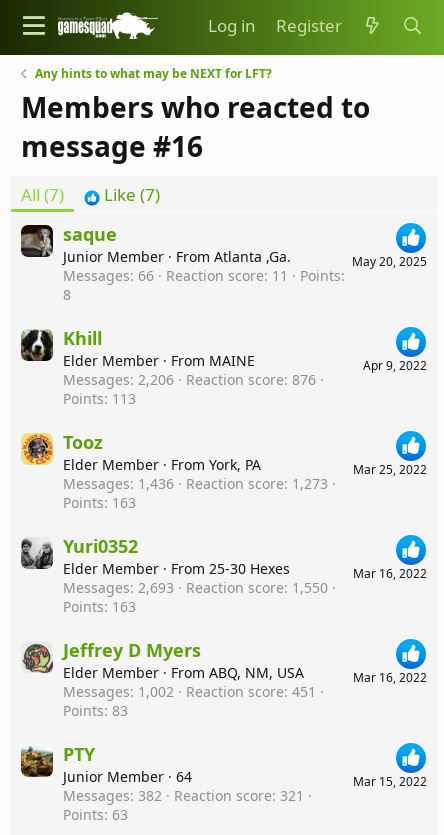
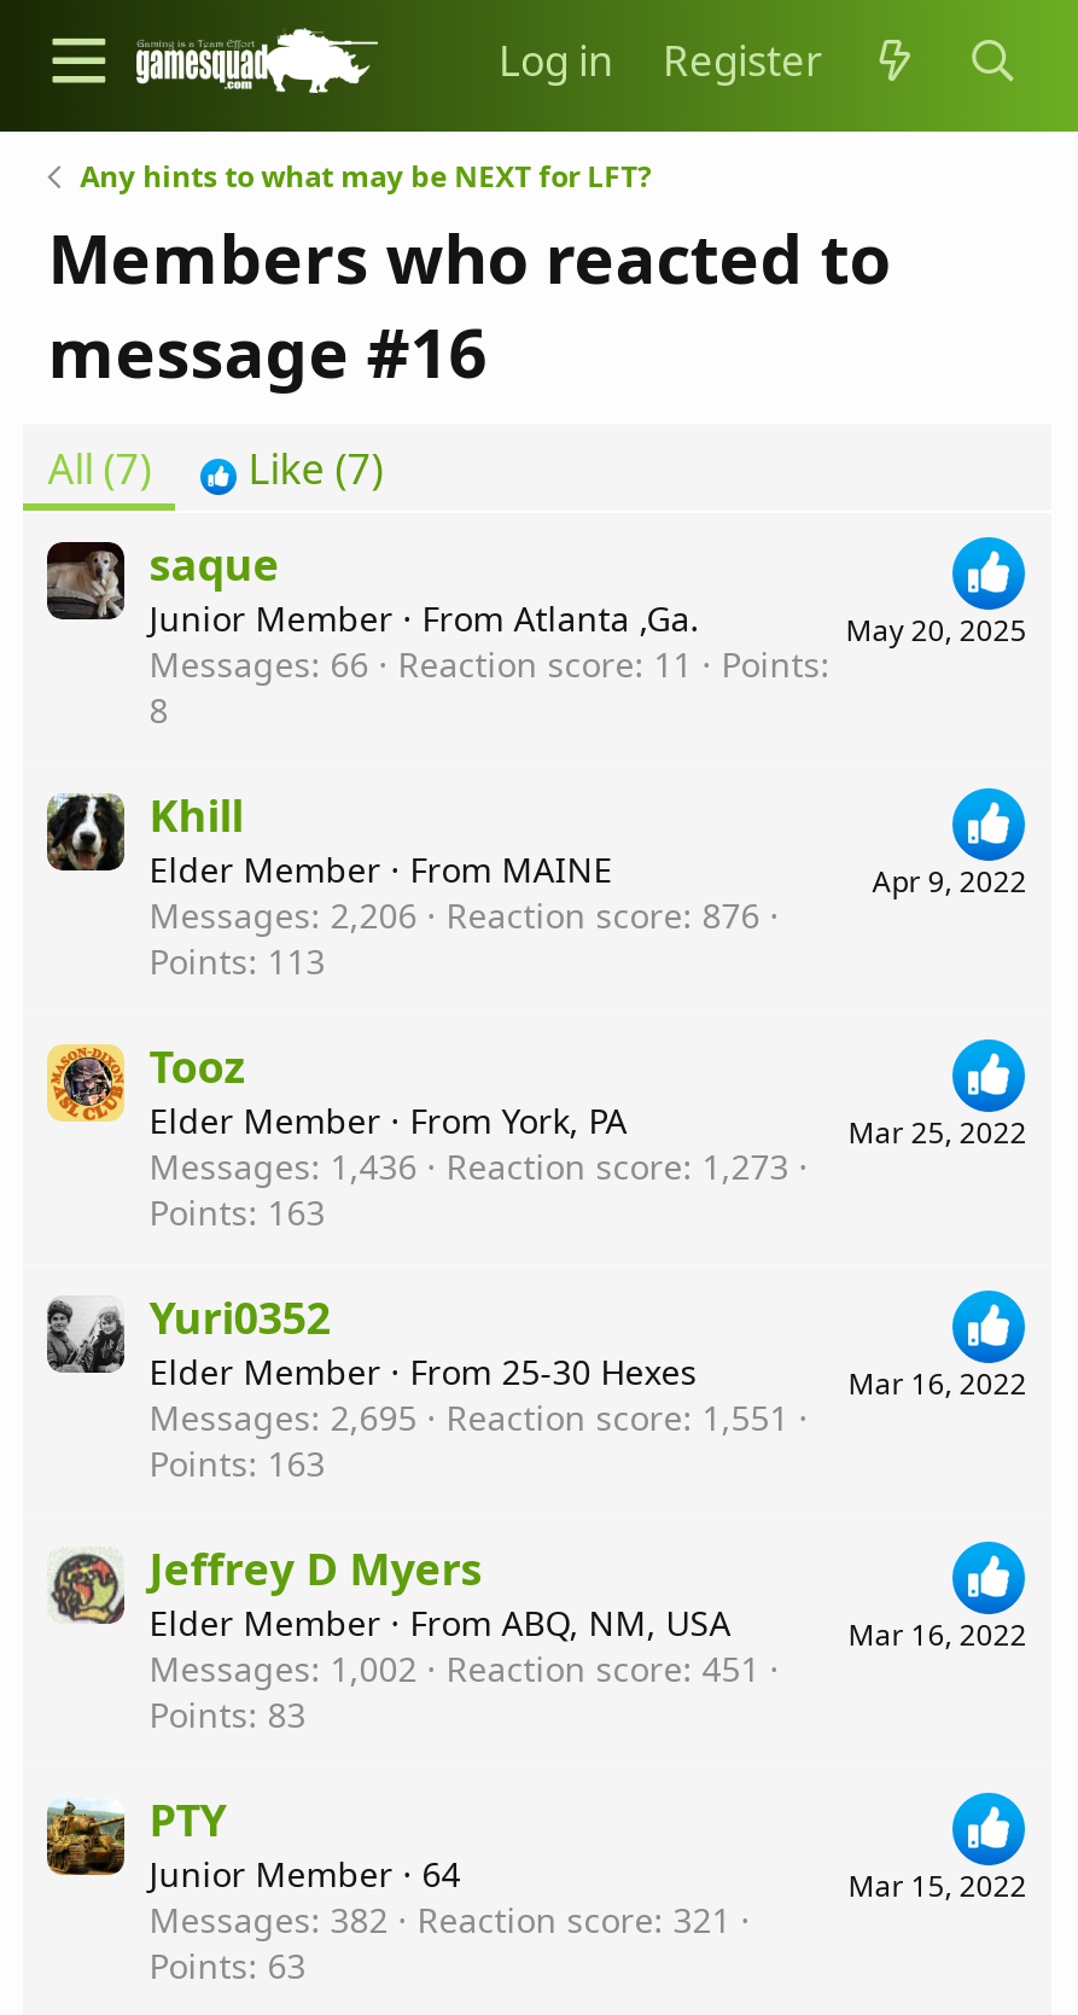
- Messages 2,693
+ Messages 2,695

- Reaction score 1,550
+ Reaction score 1,551
